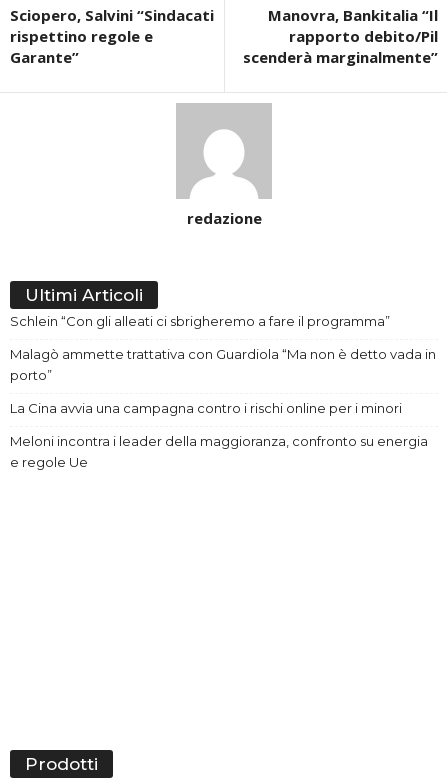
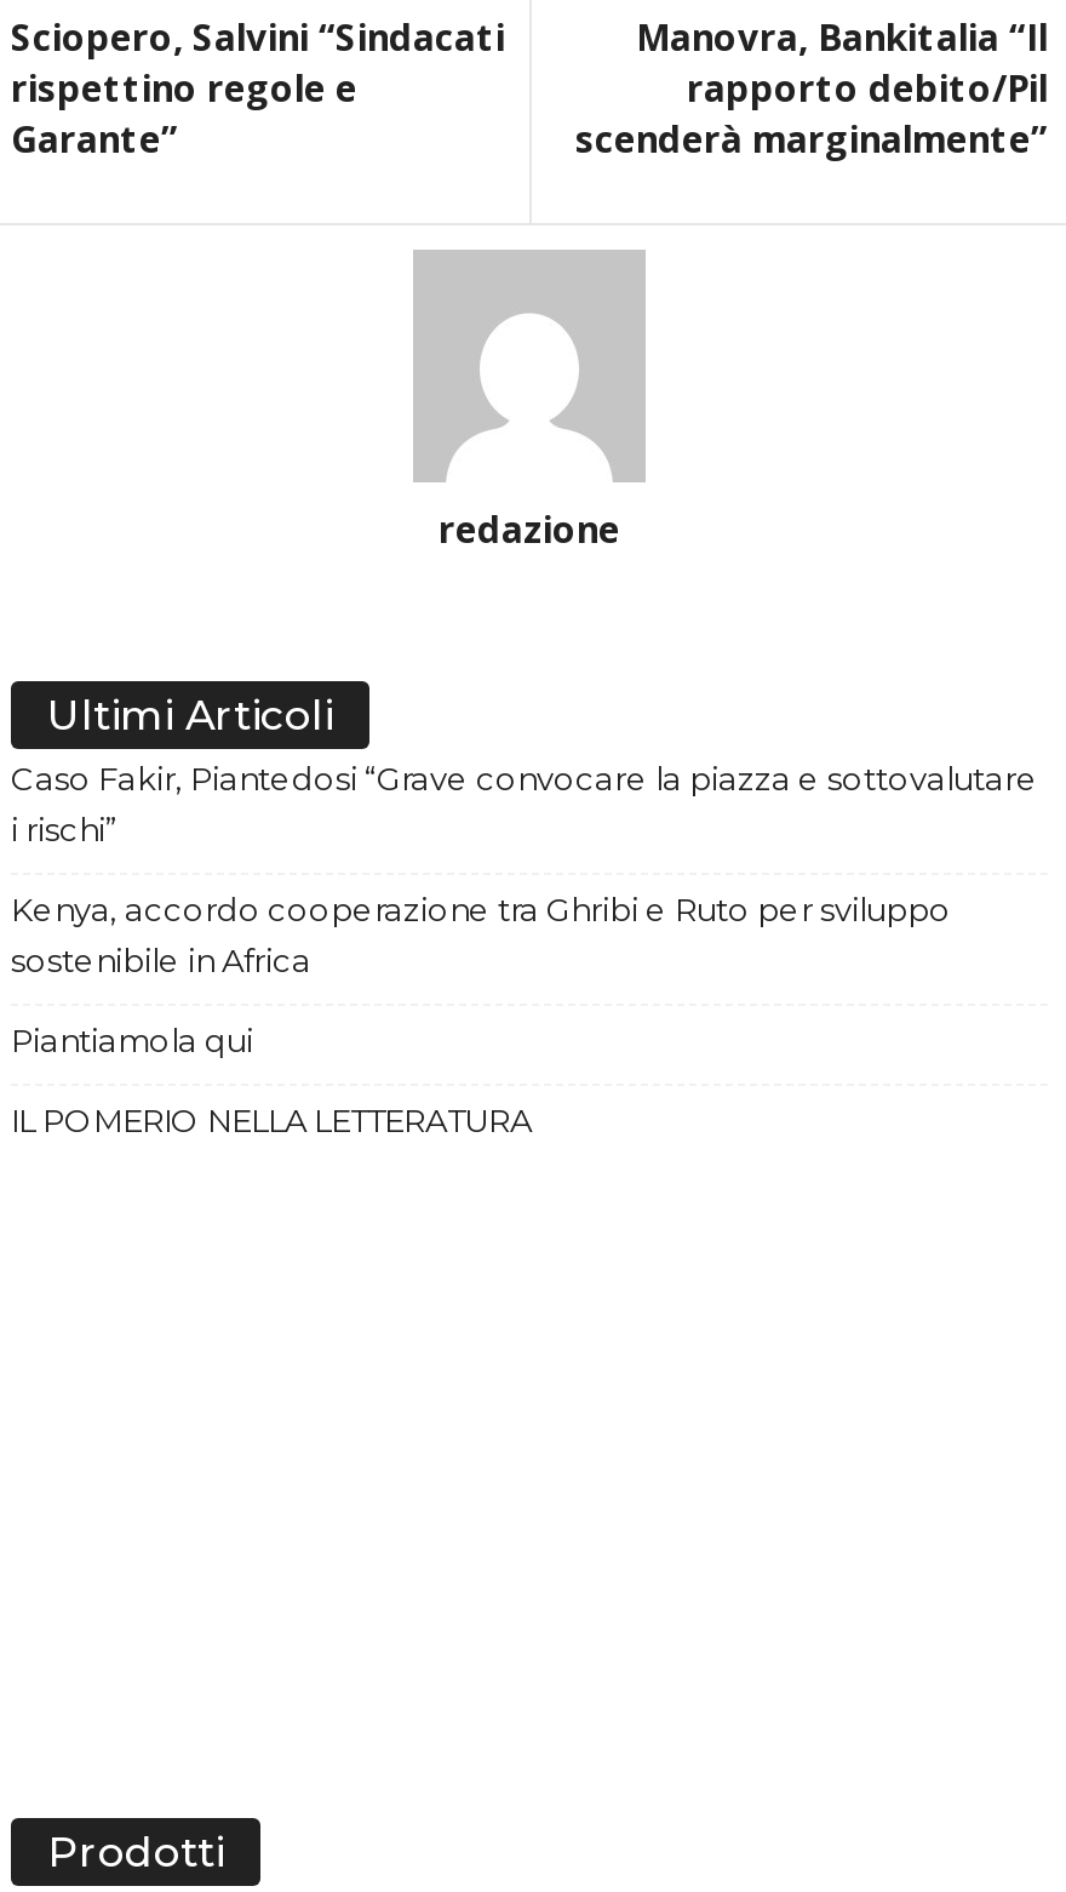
- Schlein “Con gli alleati ci sbrigheremo a fare il programma”
+ Caso Fakir, Piantedosi “Grave convocare la piazza e sottovalutare
+ i rischi”

- Malagò ammette trattativa con Guardiola “Ma non è detto vada in
- porto”
+ Kenya, accordo cooperazione tra Ghribi e Ruto per sviluppo
+ sostenibile in Africa

- La Cina avvia una campagna contro i rischi online per i minori
+ Piantiamola qui

- Meloni incontra i leader della maggioranza, confronto su energia
- e regole Ue
+ IL POMERIO NELLA LETTERATURA
